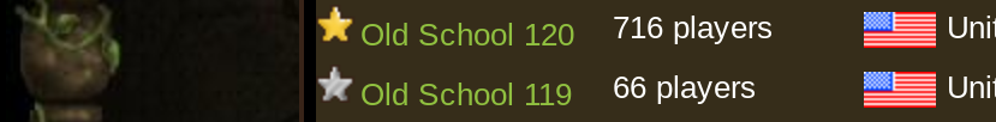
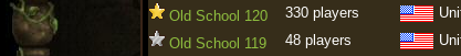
- Old School 120 716 players
+ Old School 120 330 players

- Old School 119 66 players
+ Old School 119 48 players
